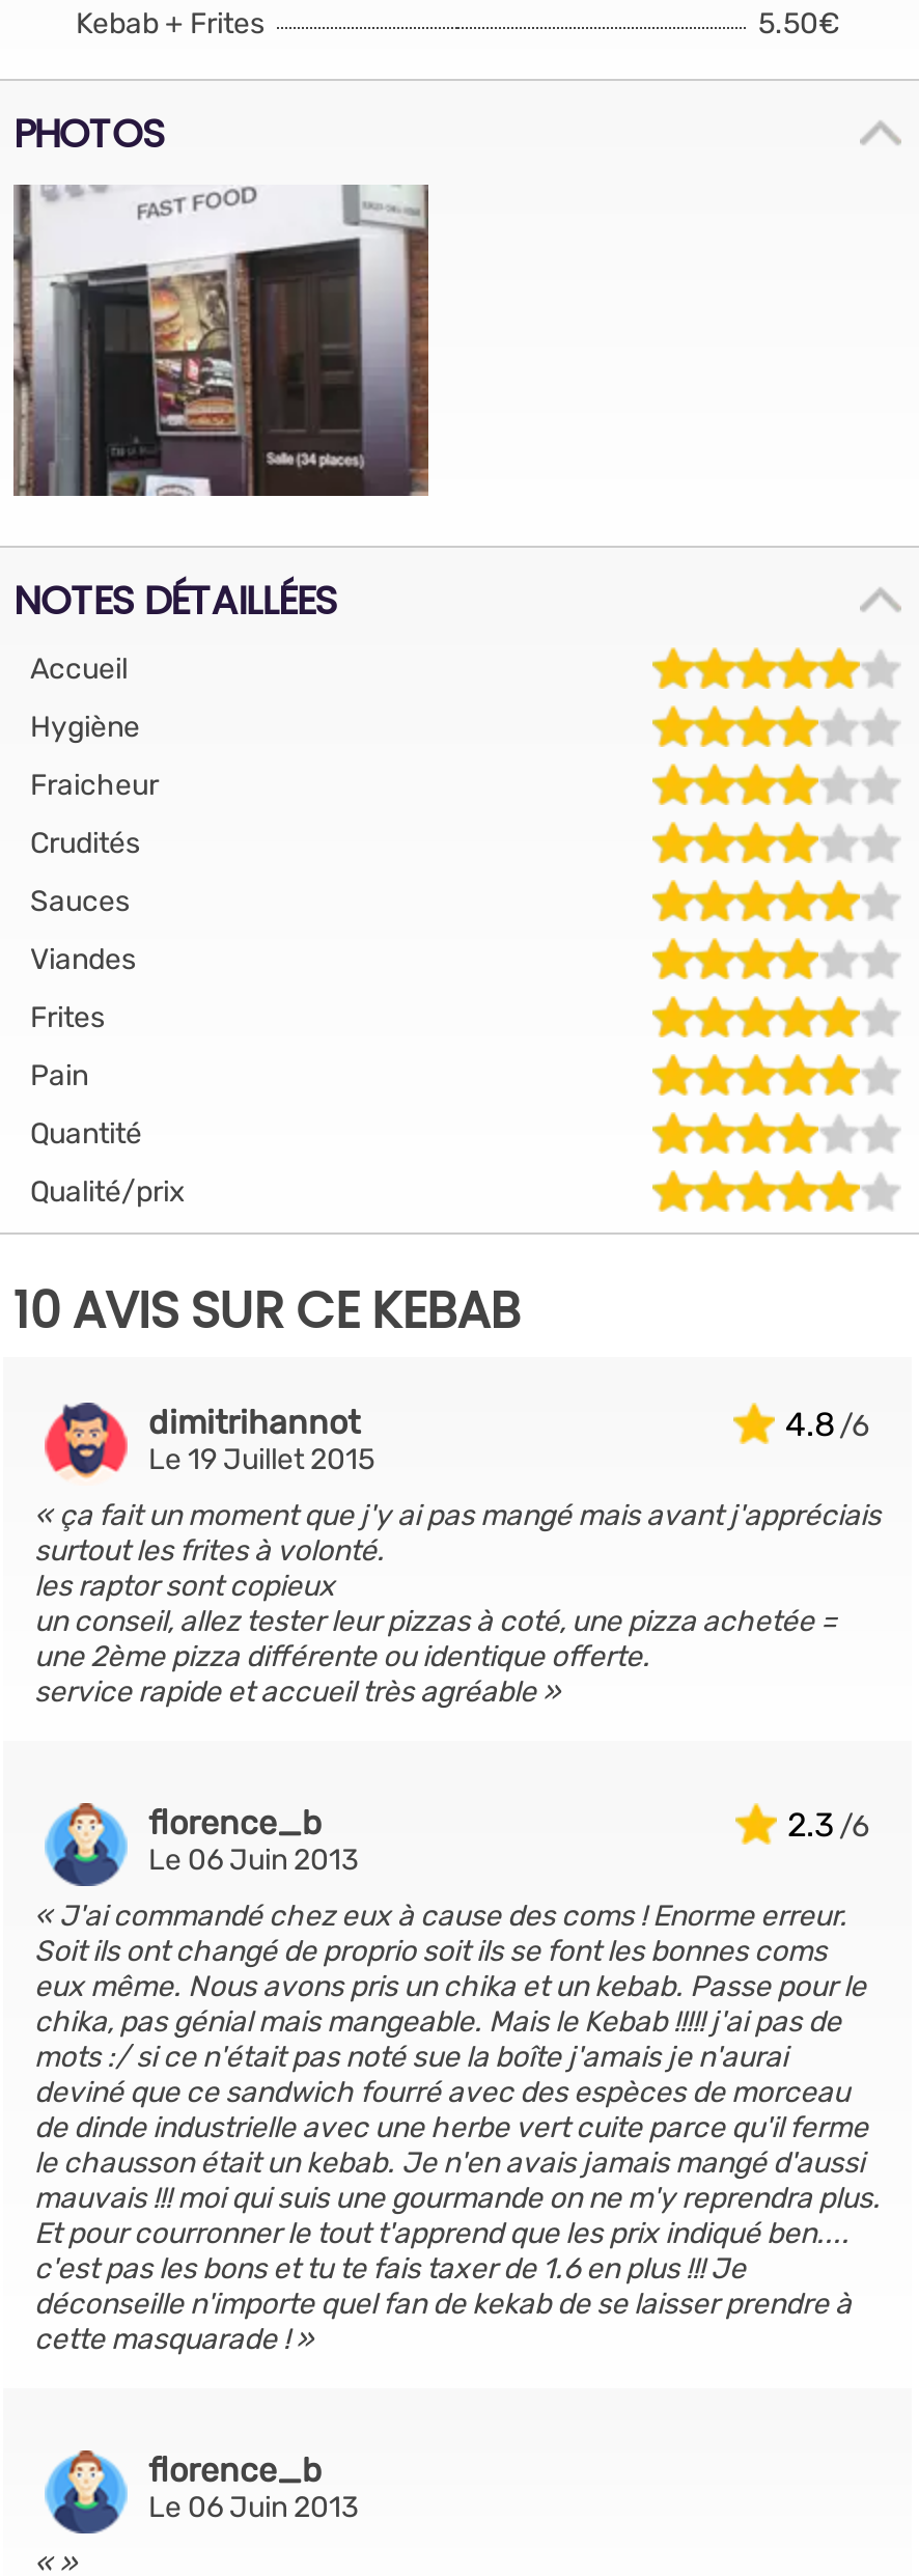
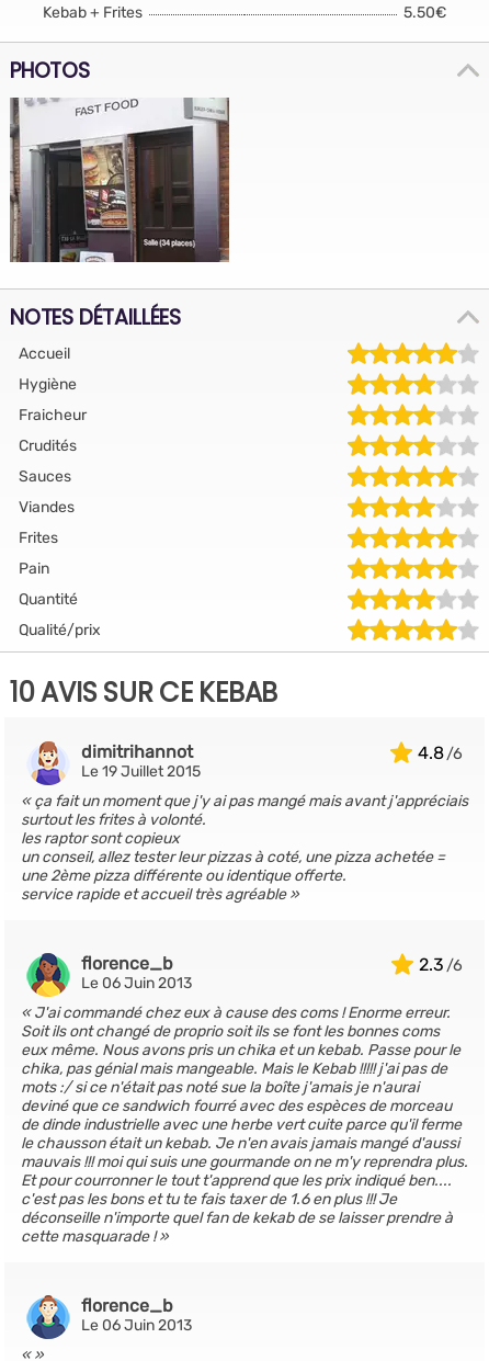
- [image]
+ [image]

- [image]
+ [image]
